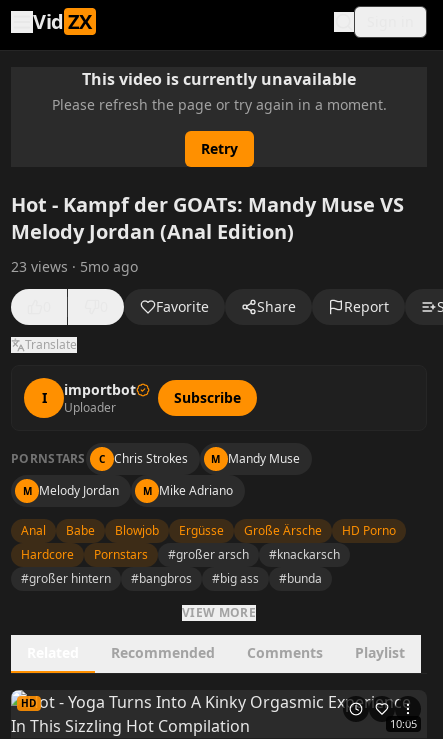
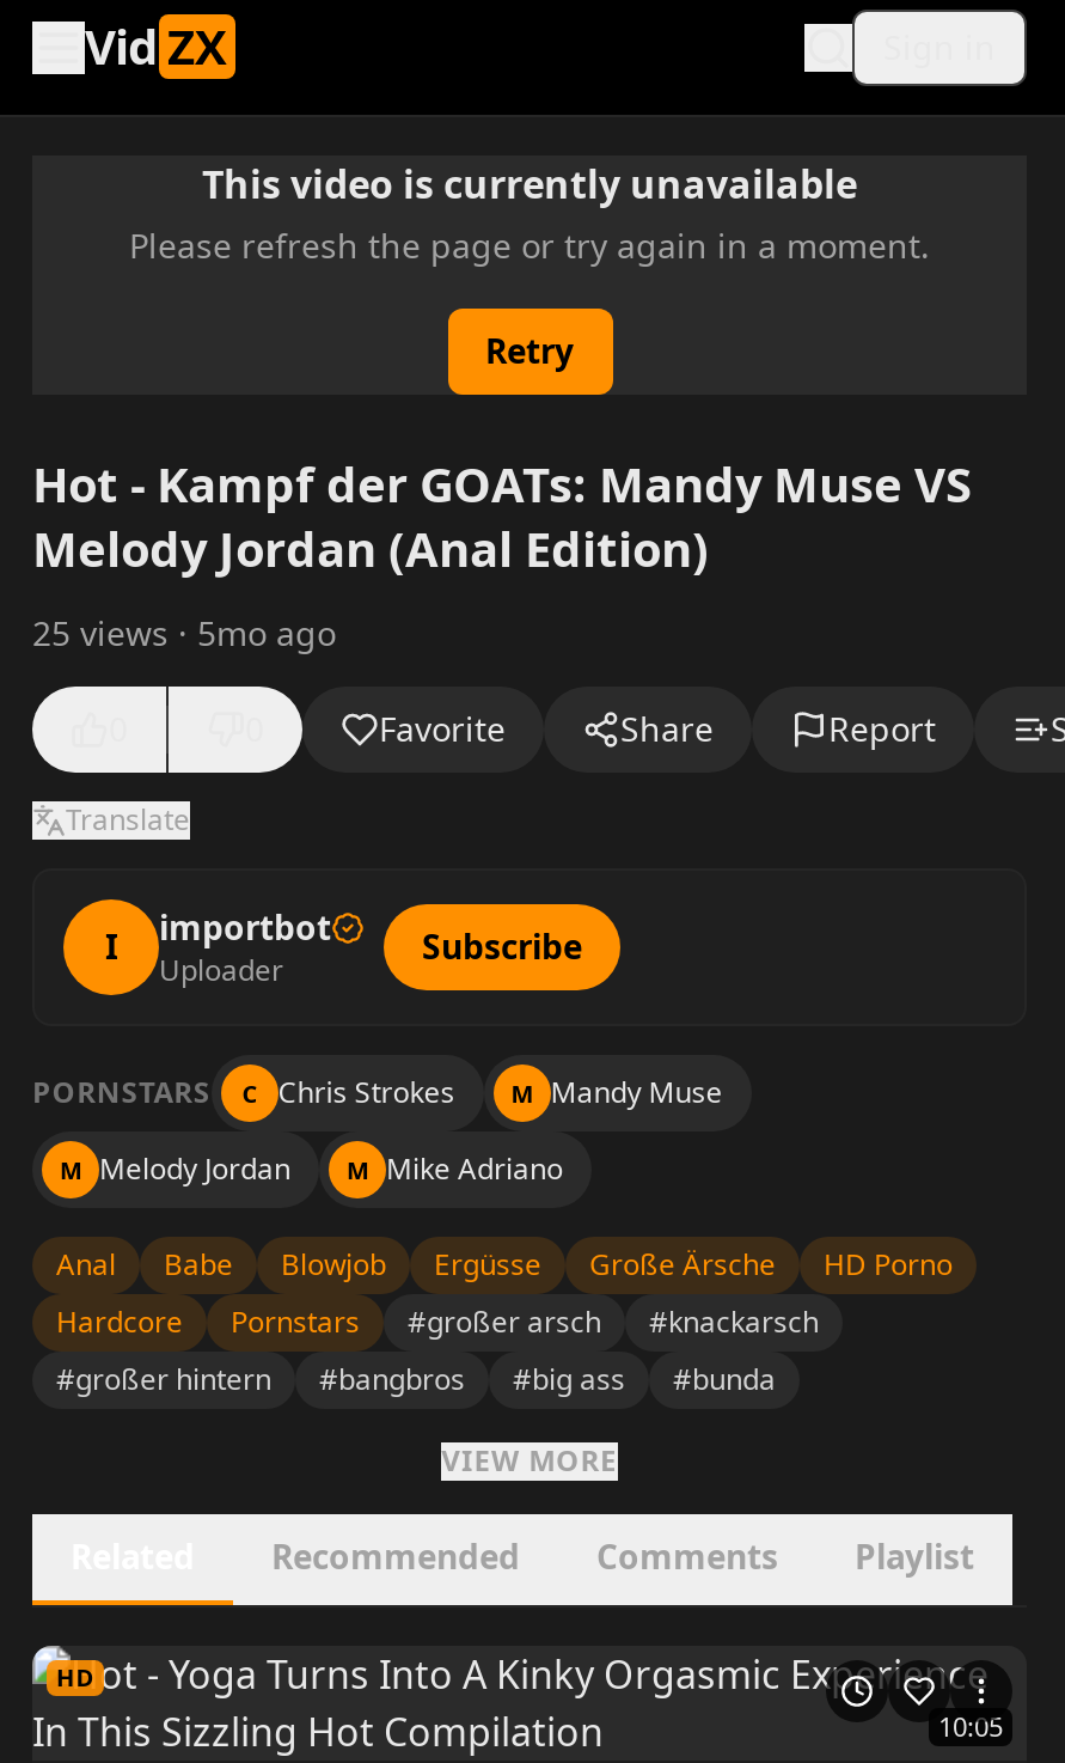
- 23 views · 5mo ago
+ 25 views · 5mo ago
